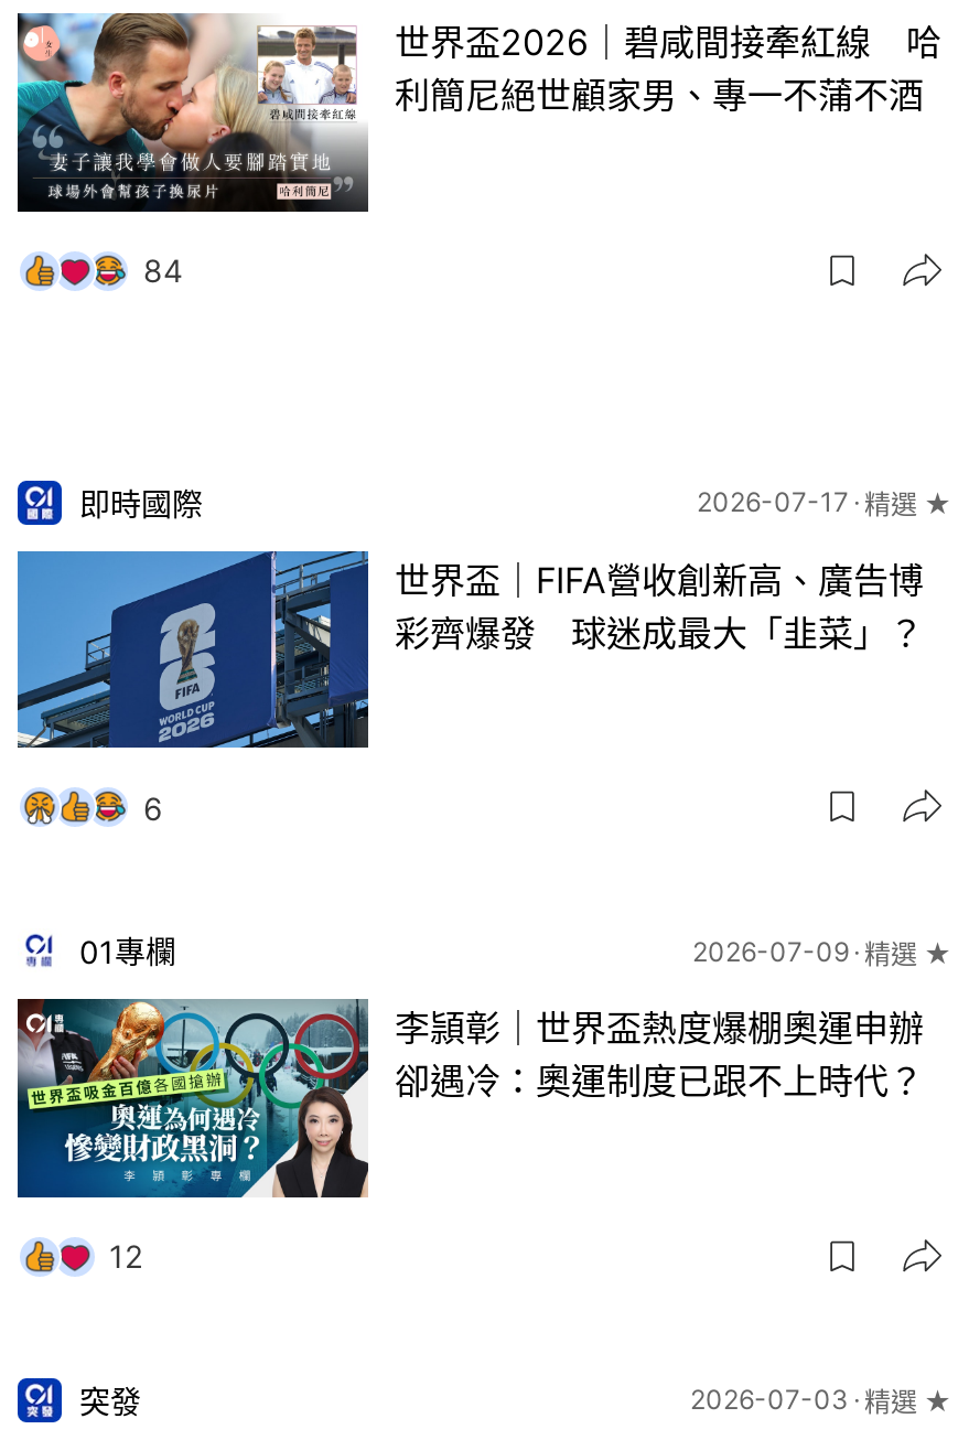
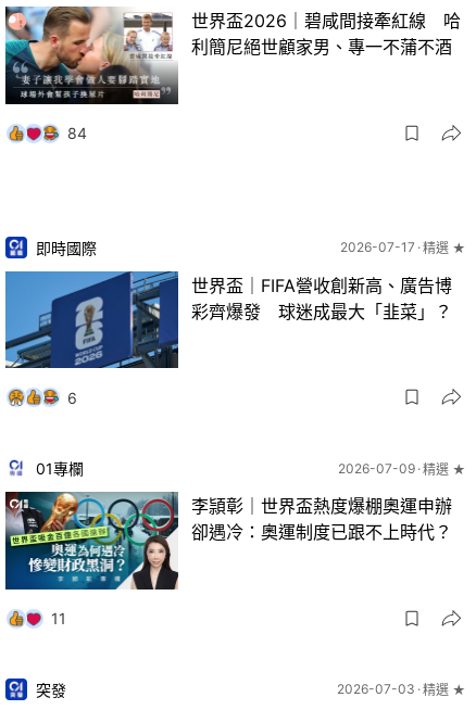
- 12
+ 11
